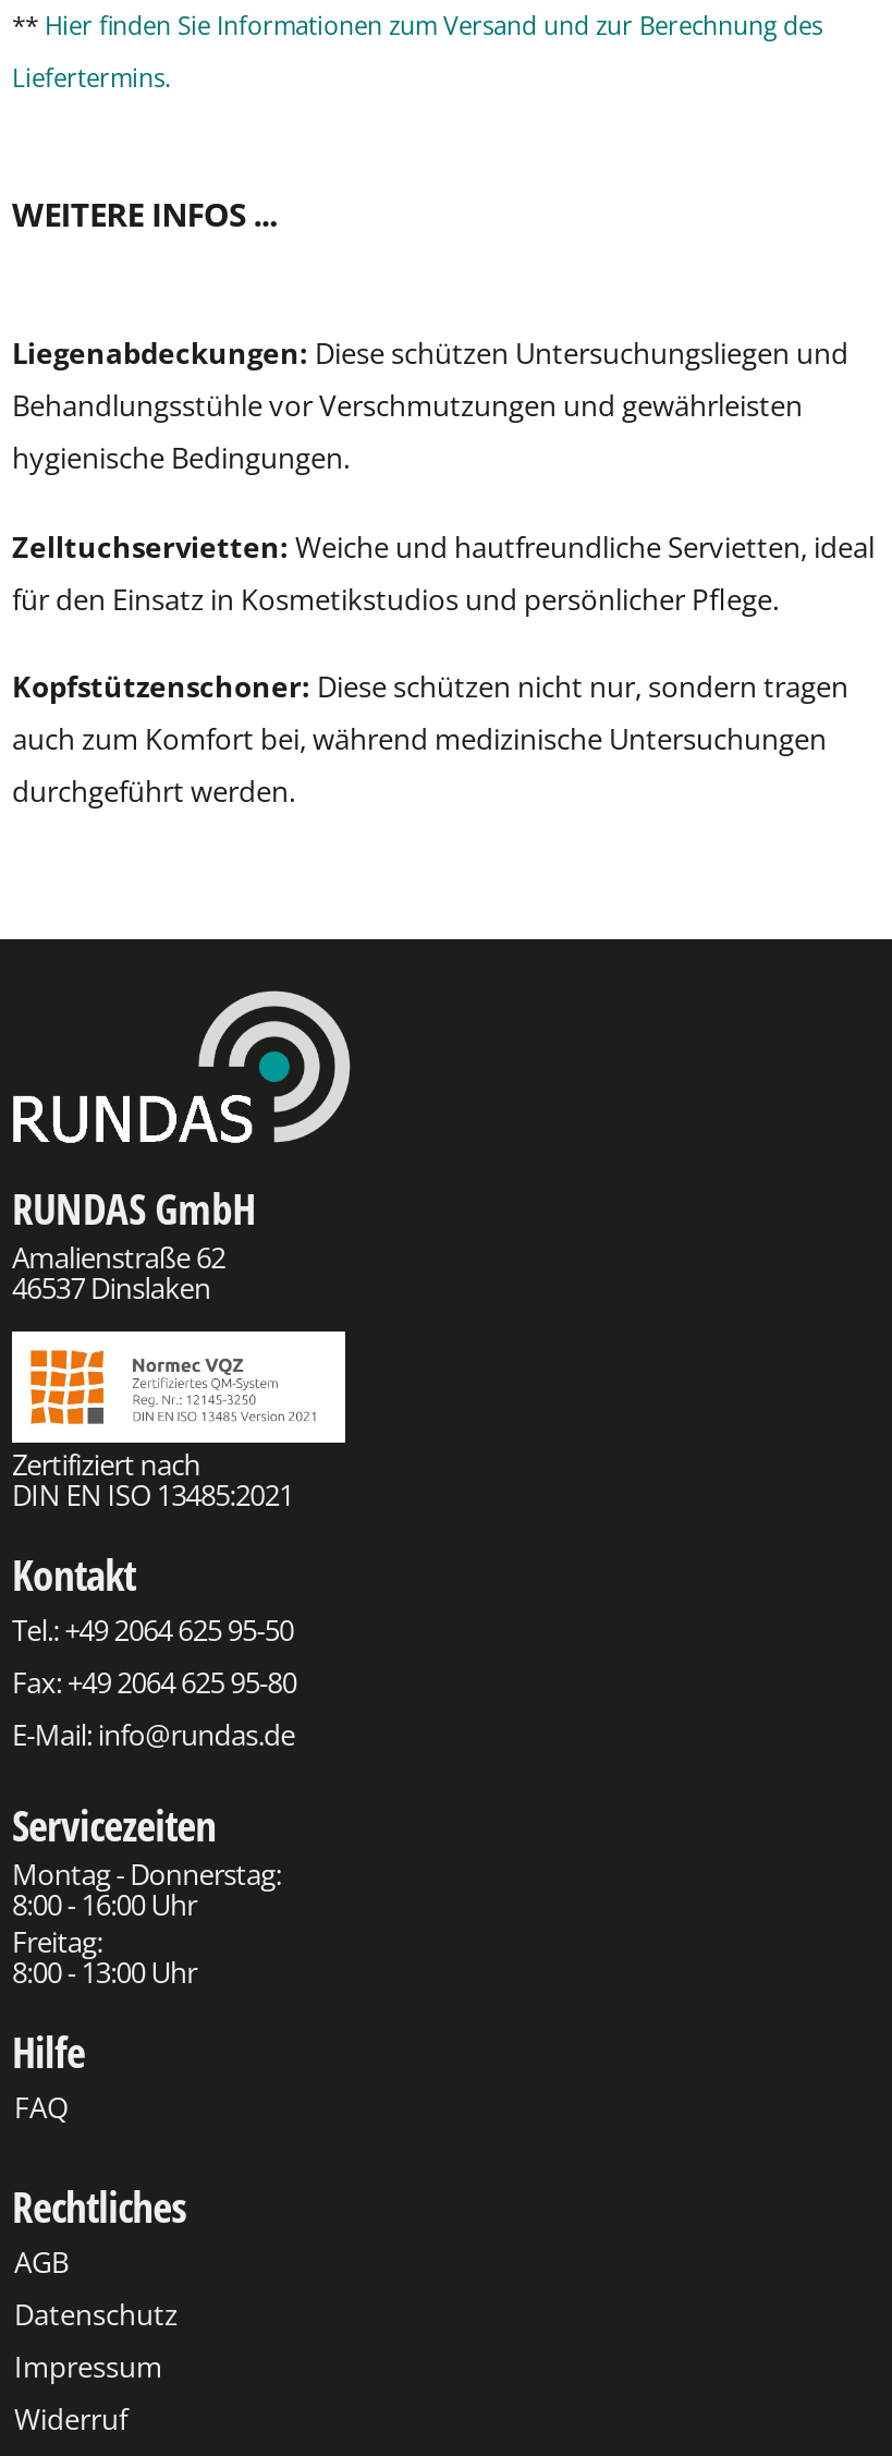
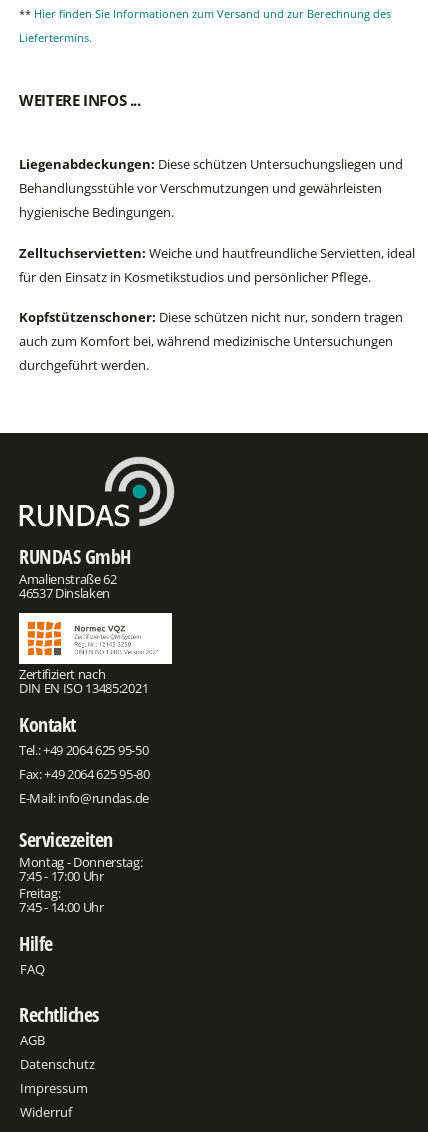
- 8:00 - 16:00 Uhr
+ 7:45 - 17:00 Uhr

- 8:00 - 13:00 Uhr
+ 7:45 - 14:00 Uhr
